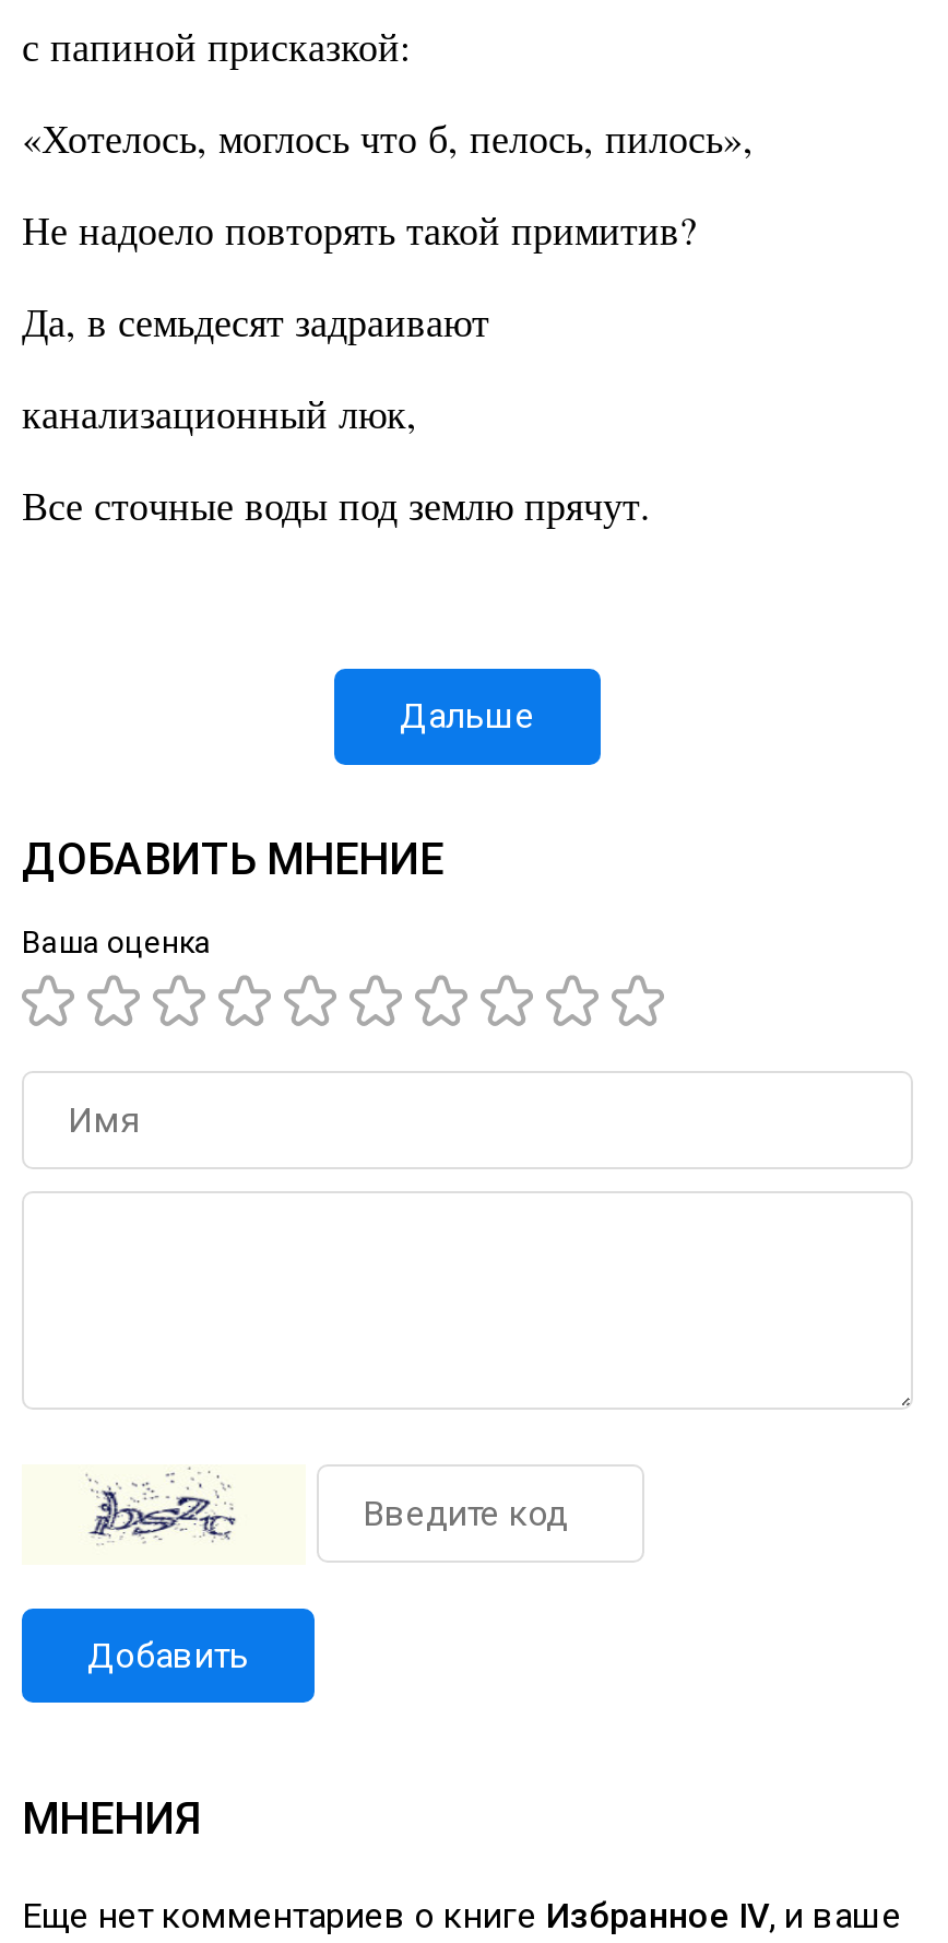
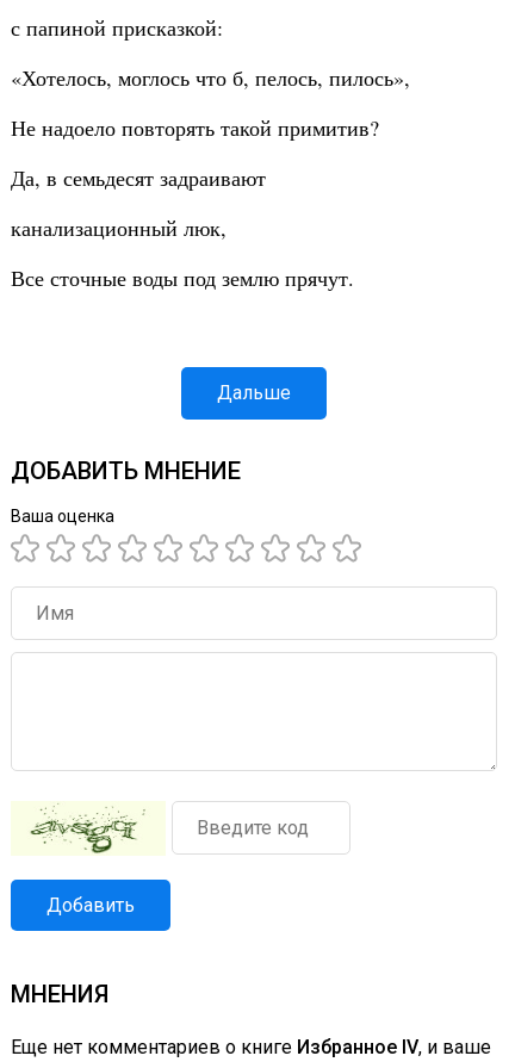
- [image]
+ [image]
